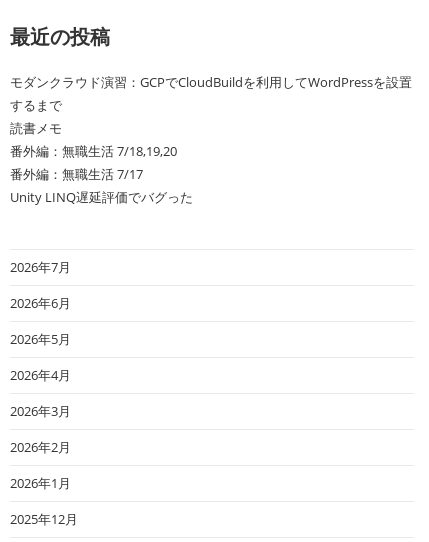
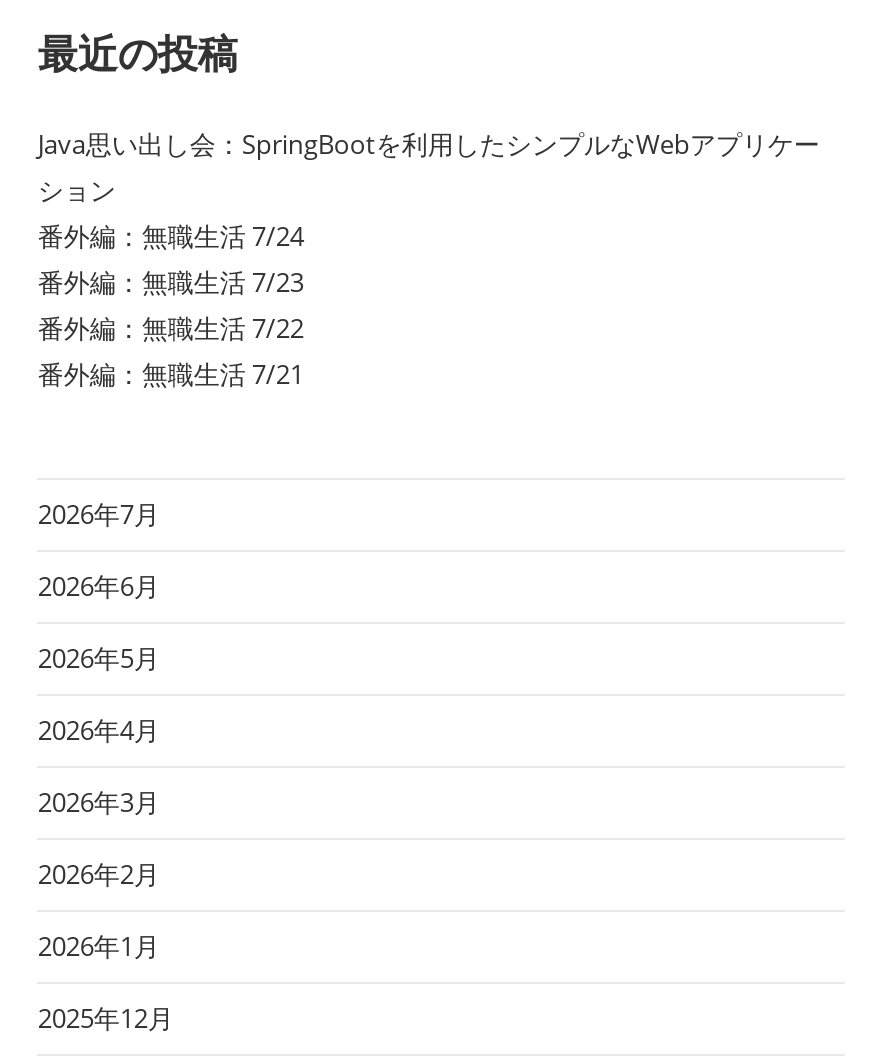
- モダンクラウド演習：GCPでCloudBuildを利用してWordPressを設置
- するまで
- 読書メモ
- 番外編：無職生活 7/18,19,20
- 番外編：無職生活 7/17
- Unity LINQ遅延評価でバグった
+ Java思い出し会：SpringBootを利用したシンプルなWebアプリケー
+ ション
+ 番外編：無職生活 7/24
+ 番外編：無職生活 7/23
+ 番外編：無職生活 7/22
+ 番外編：無職生活 7/21
